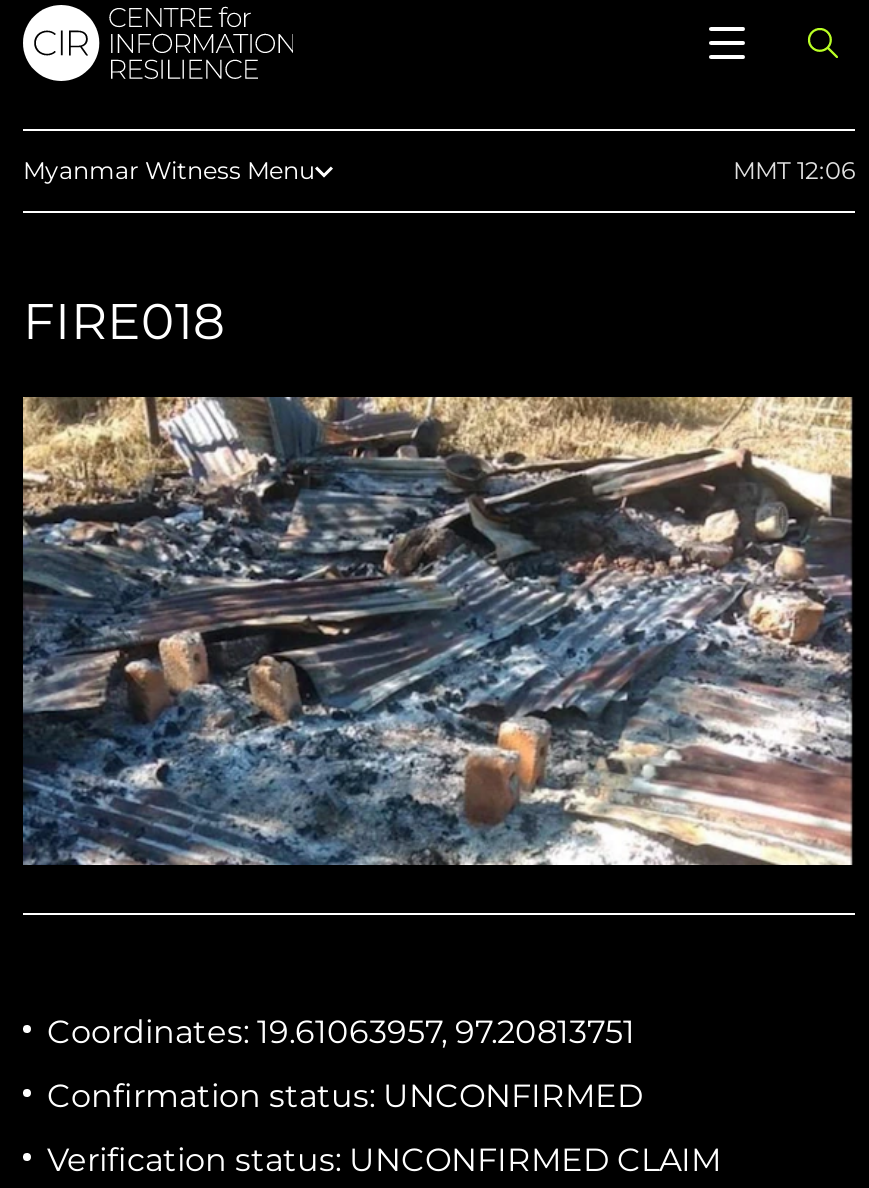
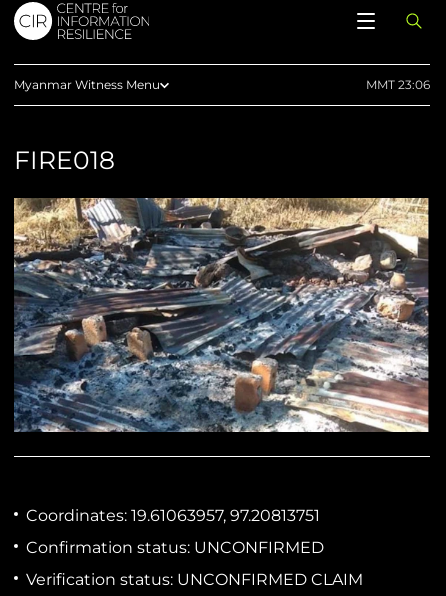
- MMT 12:06
+ MMT 23:06
